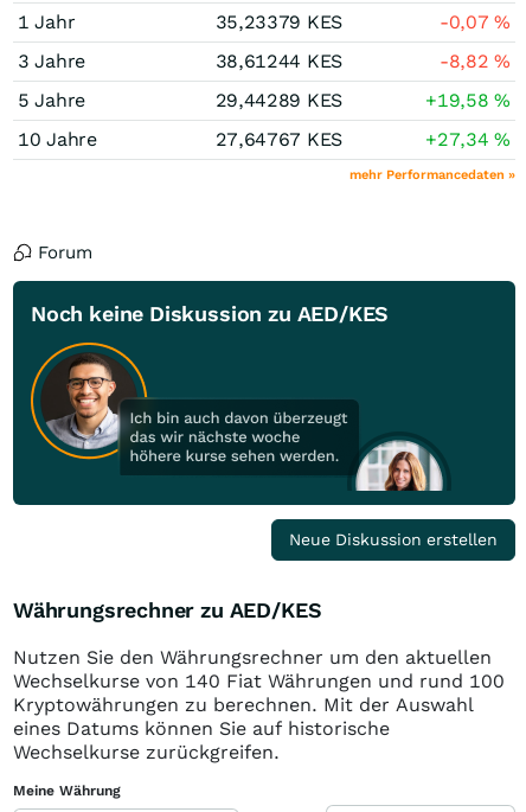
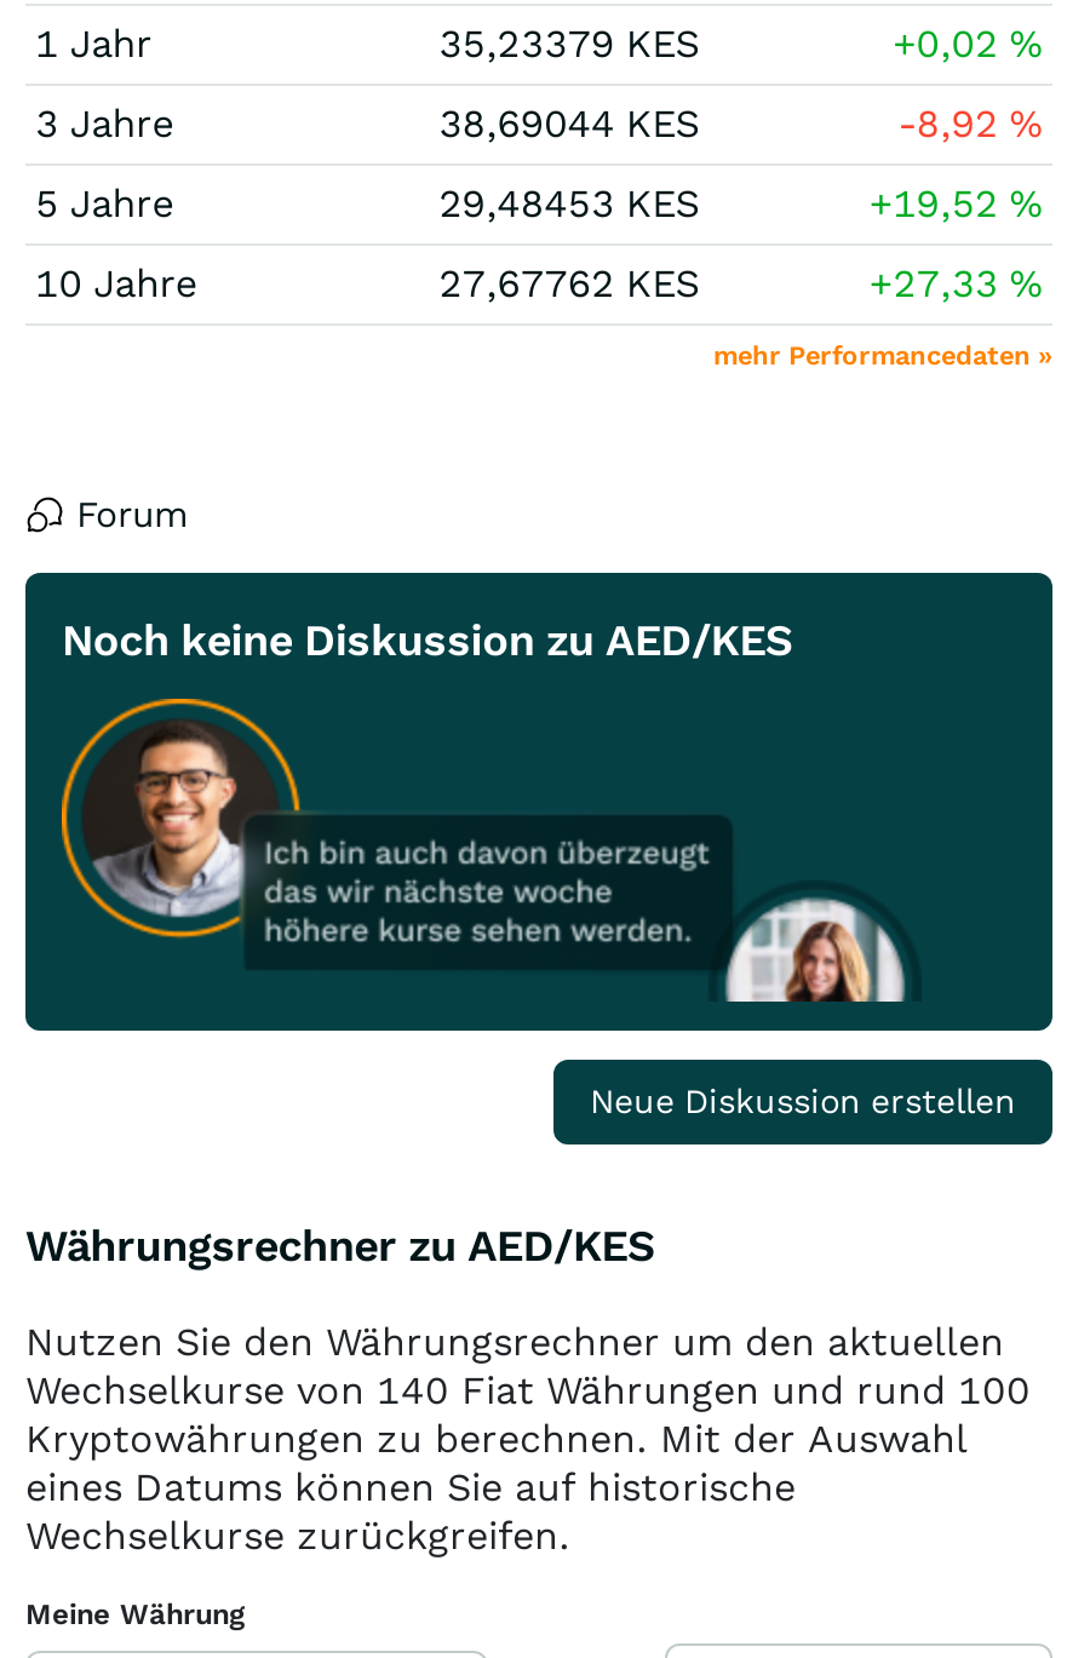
- -0,07%
+ +0,02%

- 38,61244 KES
+ 38,69044 KES

- -8,82%
+ -8,92%

- 29,44289 KES
+ 29,48453 KES

- +19,58%
+ +19,52%

- 27,64767 KES
+ 27,67762 KES

- +27,34%
+ +27,33%
